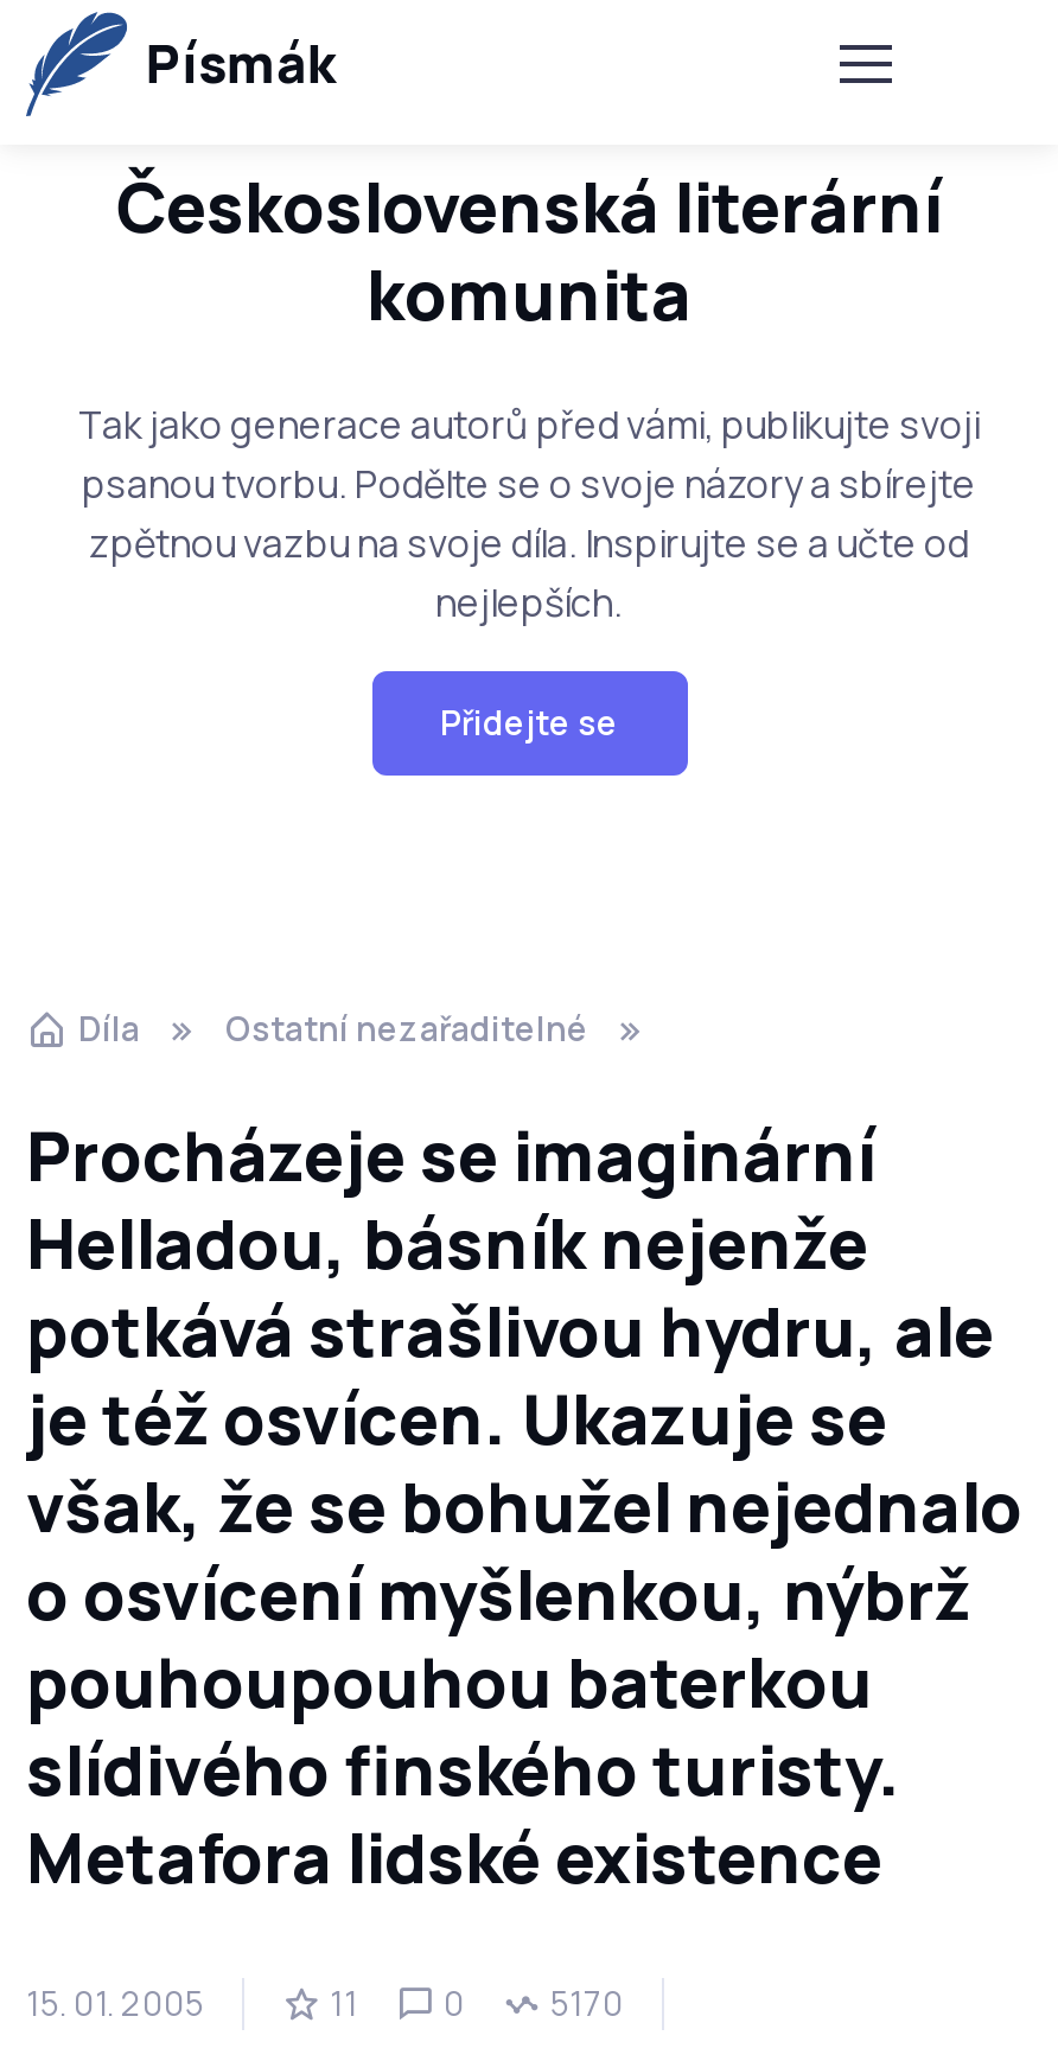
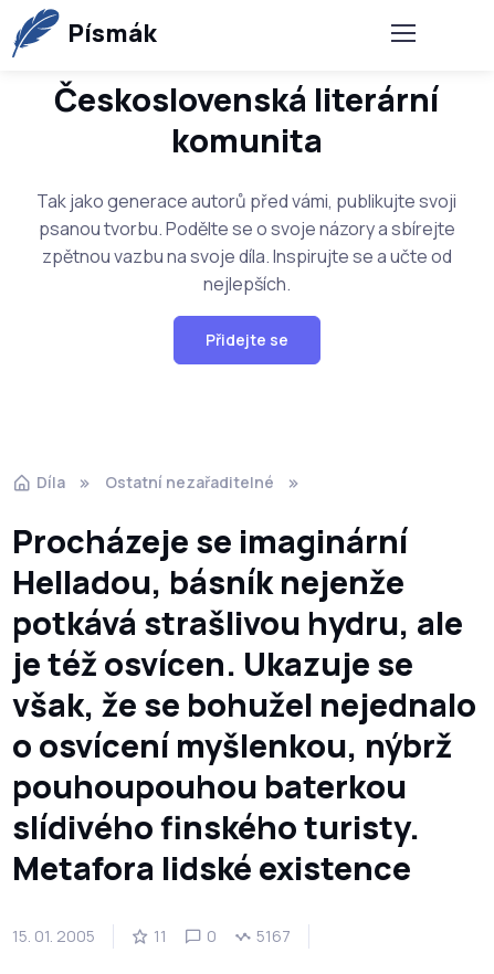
- 11 0 5170
+ 11 0 5167
